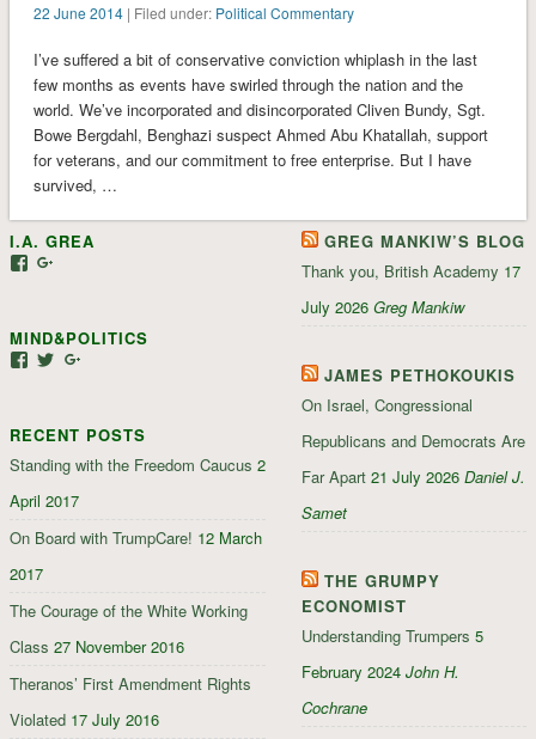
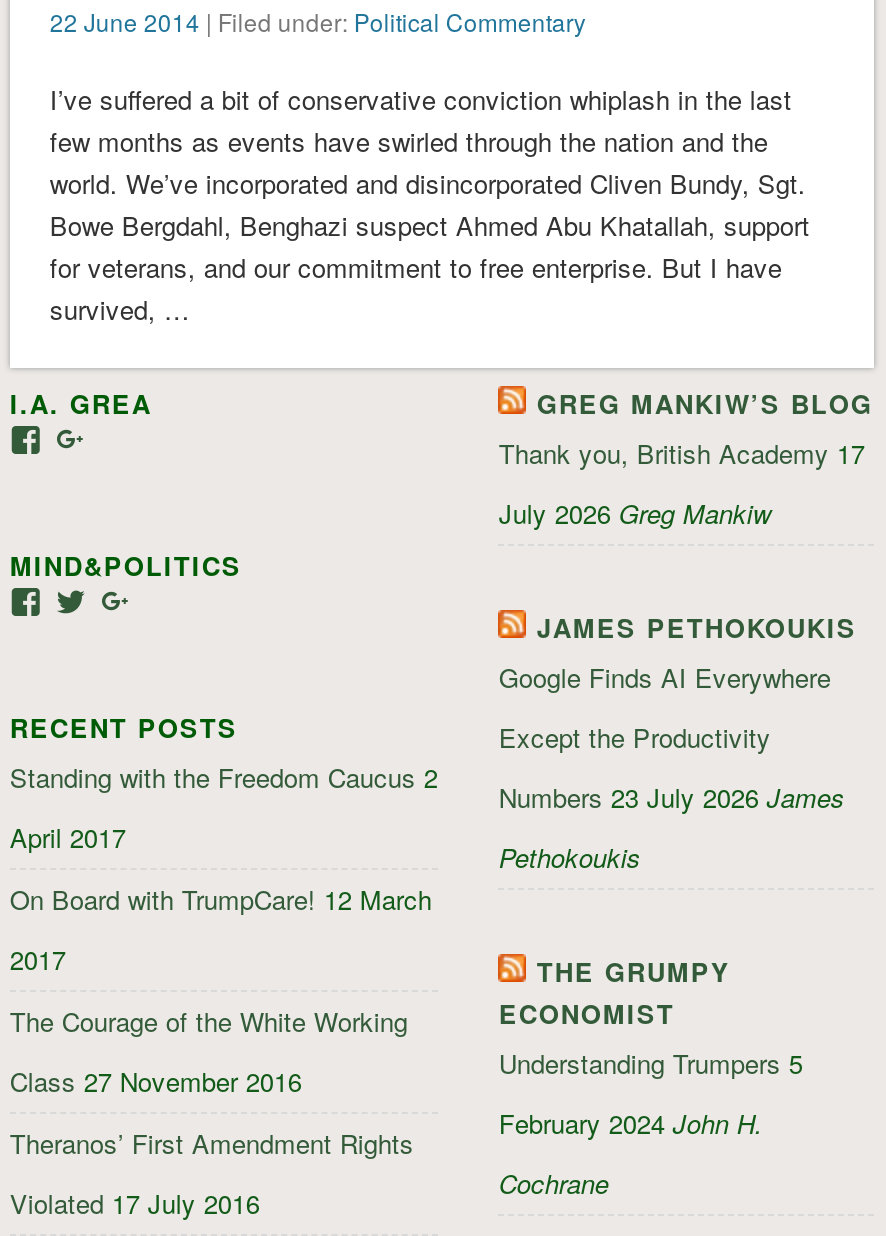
- On Israel, Congressional
+ Google Finds AI Everywhere

- Republicans and Democrats Are
+ Except the Productivity

- Far Apart 21 July 2026 Daniel J.
+ Numbers 23 July 2026 James

- Samet
+ Pethokoukis
